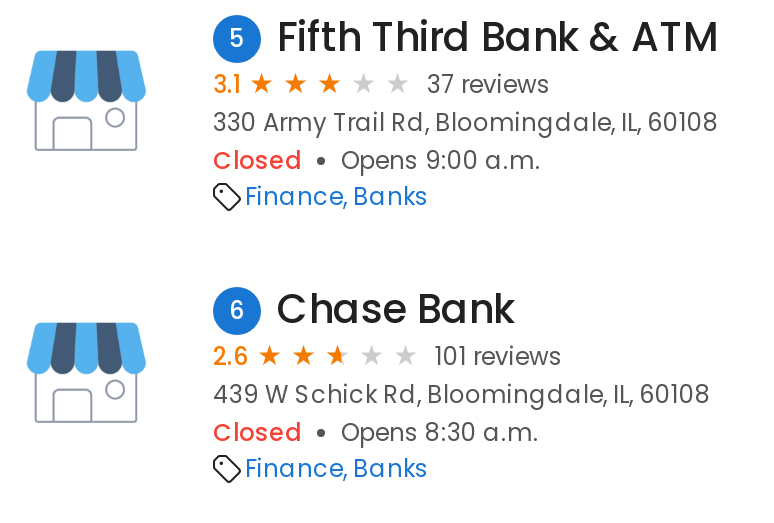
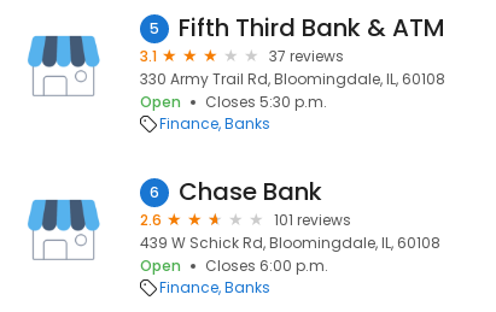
- Closed
- Opens 9:00 a.m.
+ Open
+ Closes 5:30 p.m.

- Closed
- Opens 8:30 a.m.
+ Open
+ Closes 6:00 p.m.
